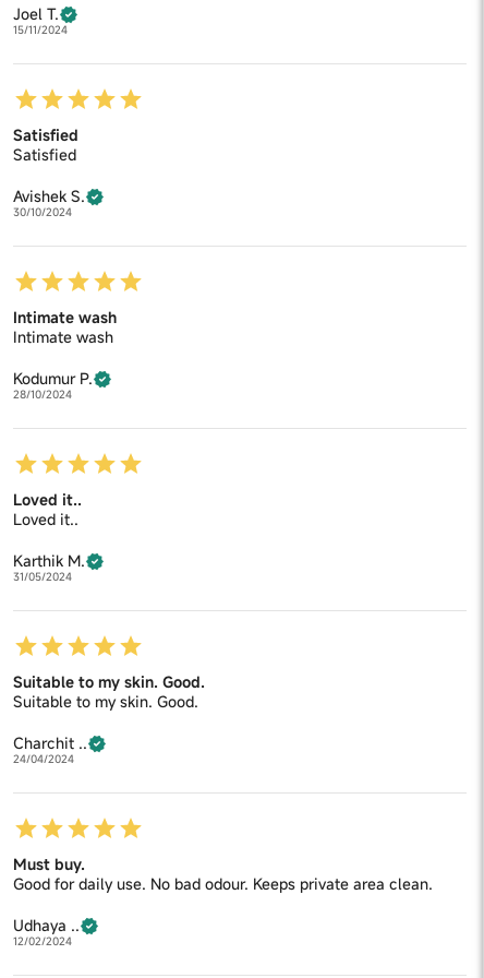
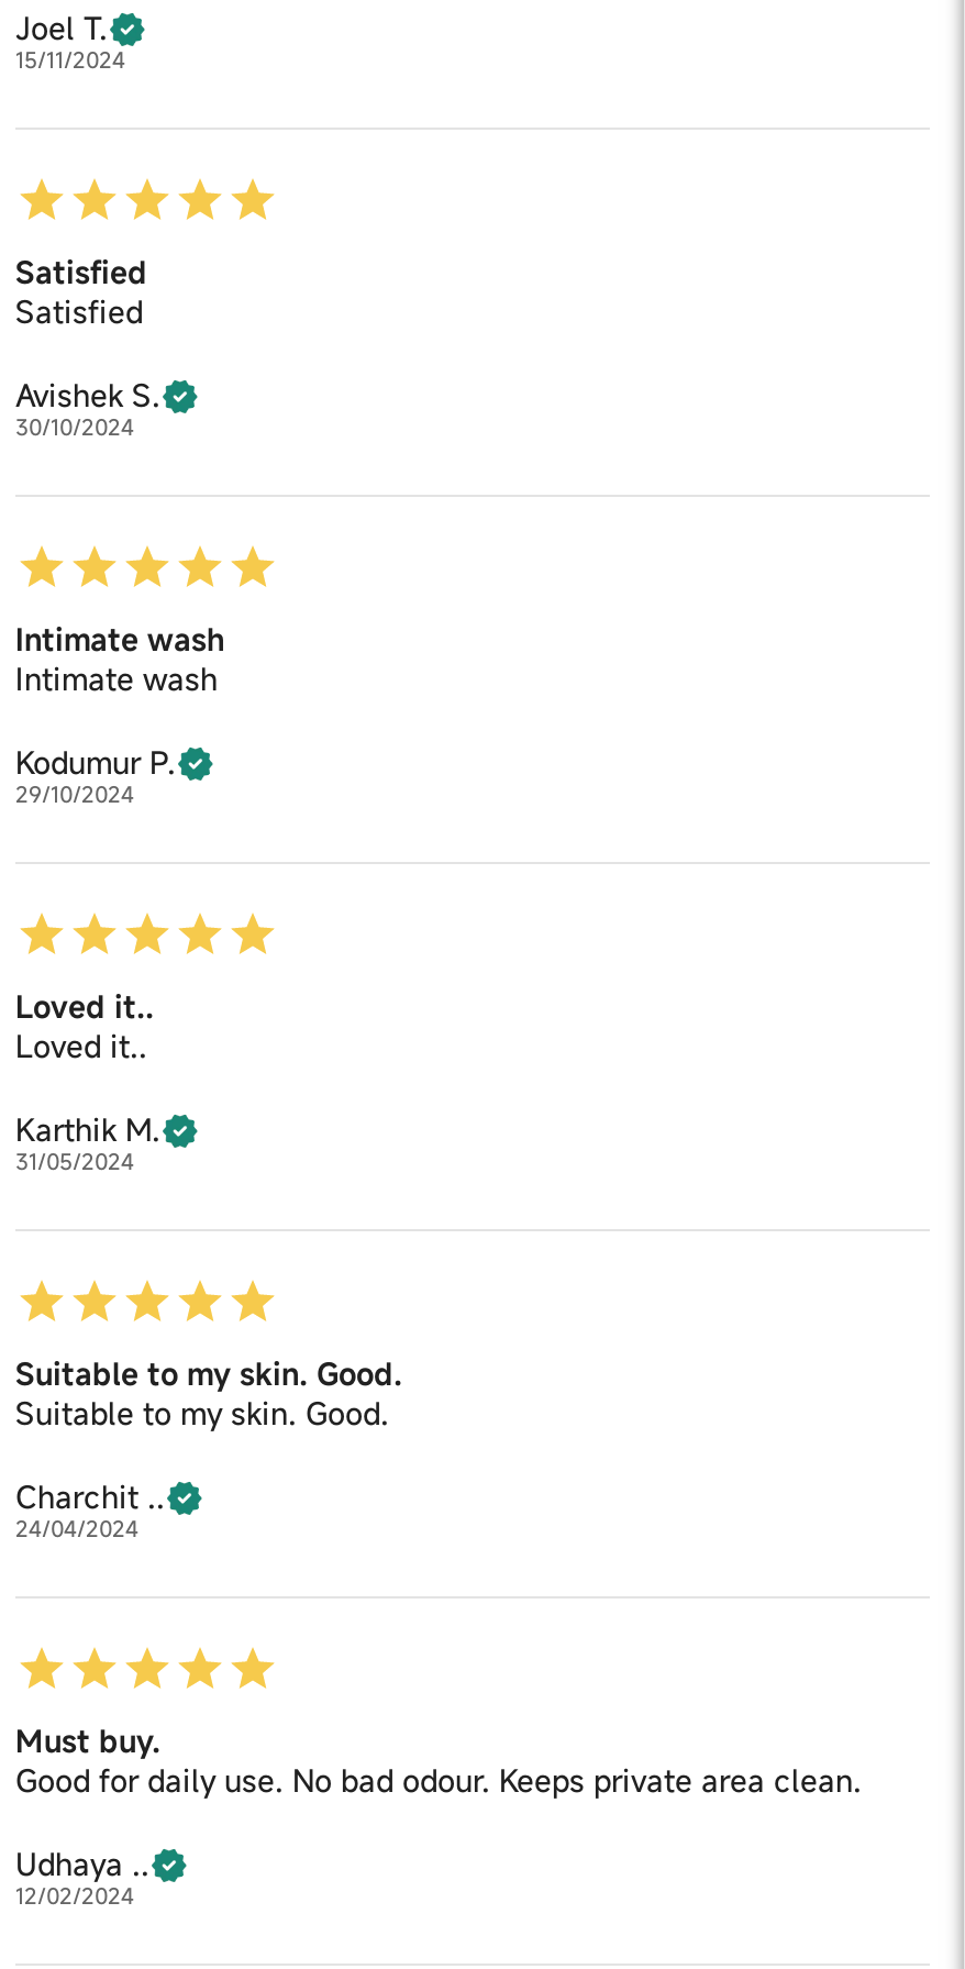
- 28/10/2024
+ 29/10/2024
